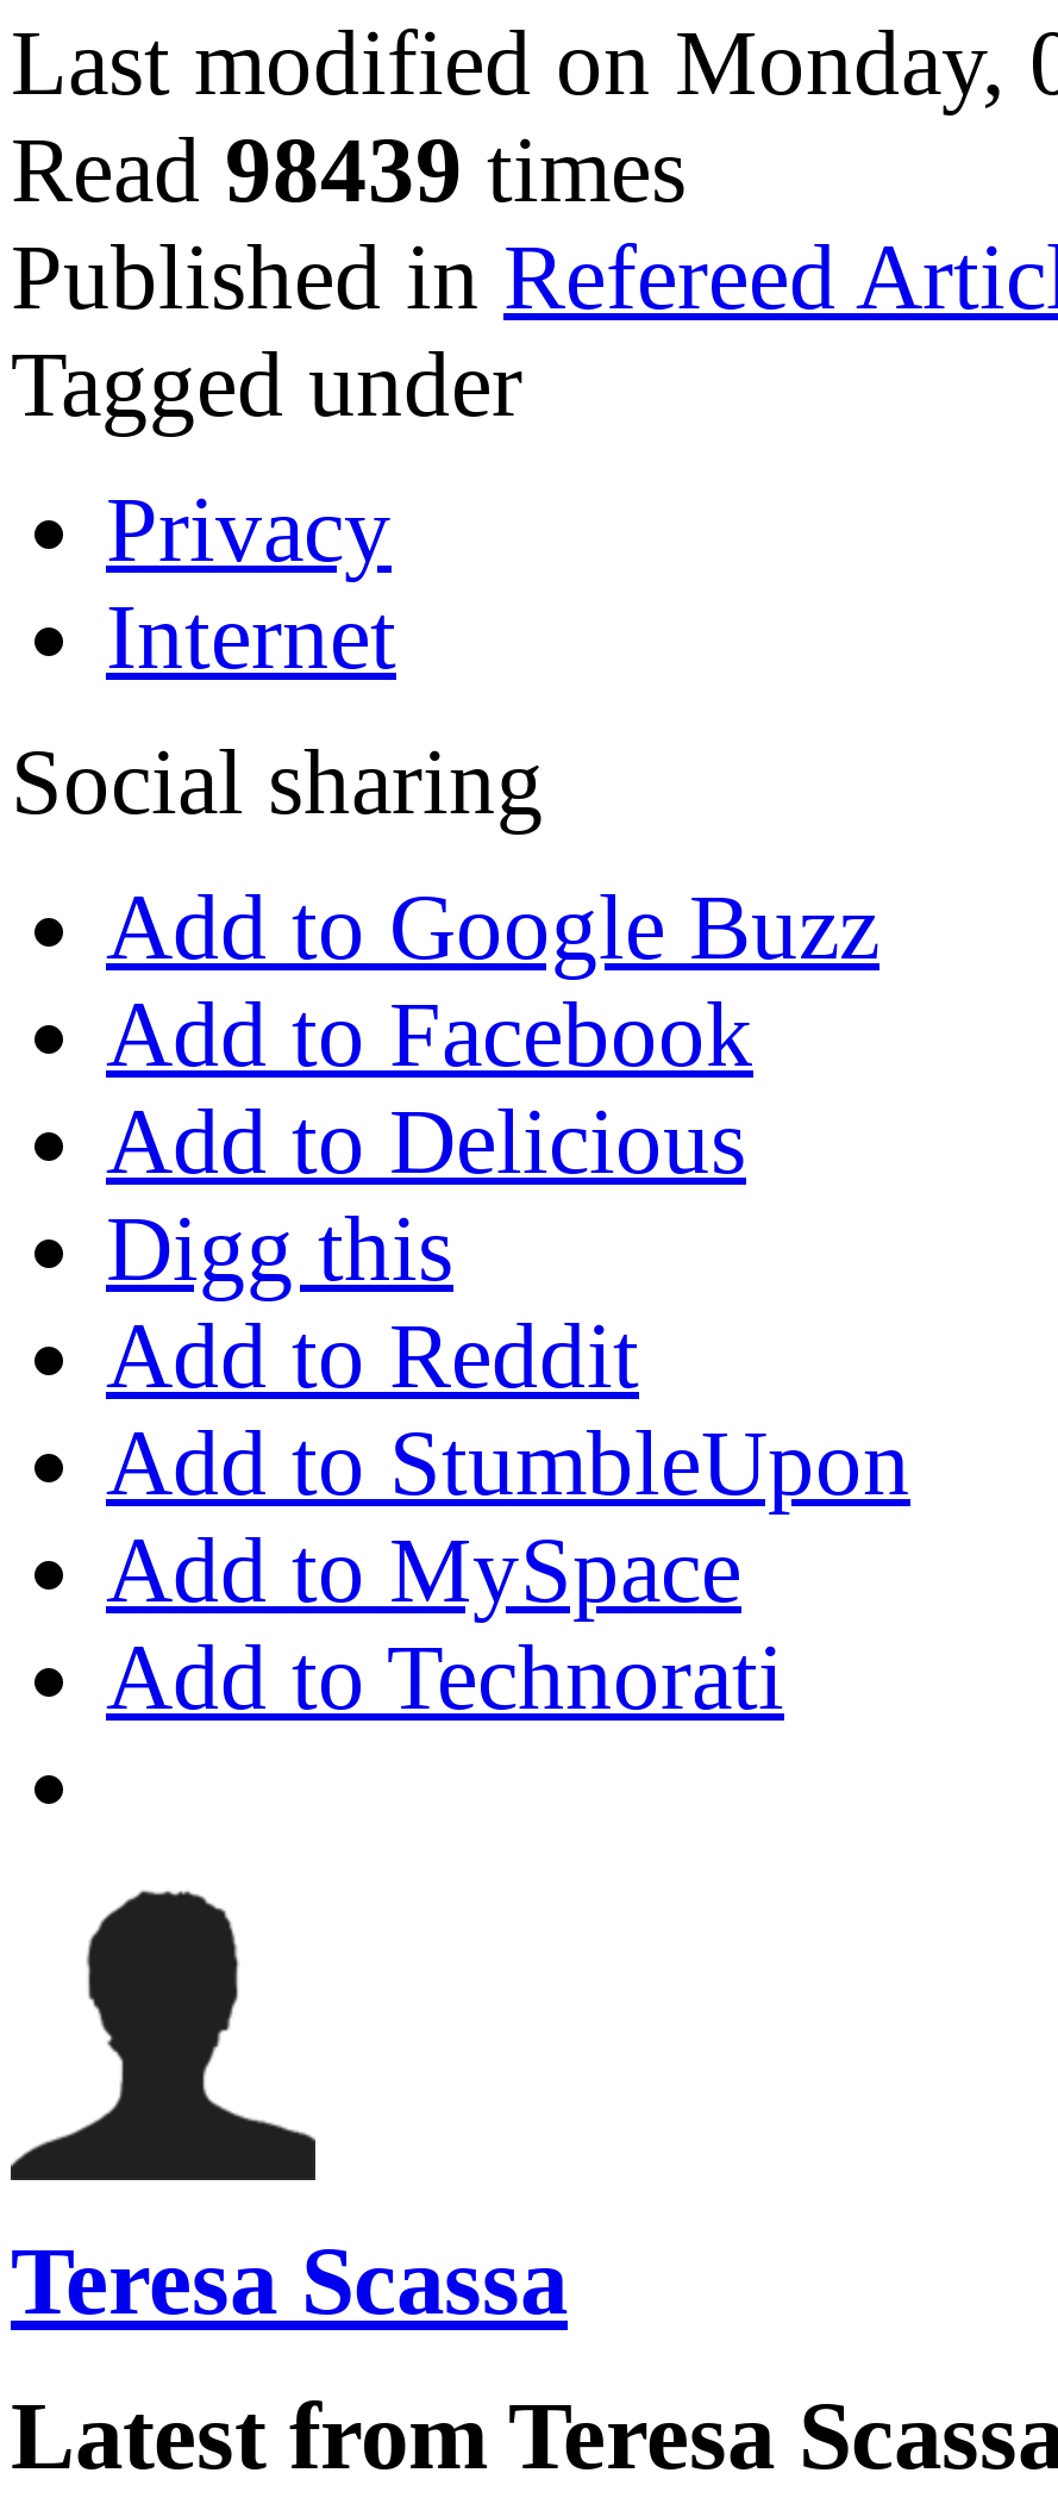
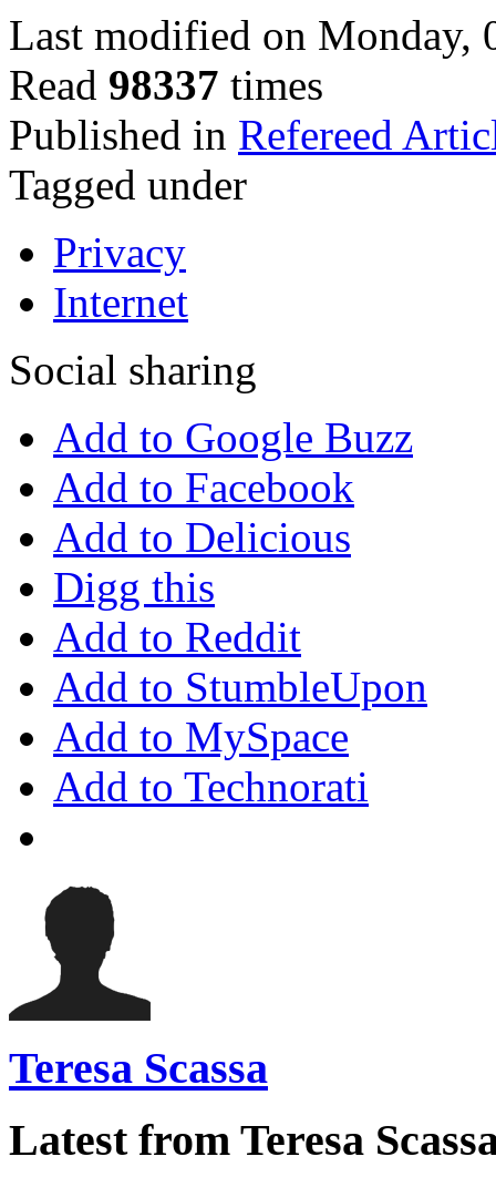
- Read 98439 times
+ Read 98337 times
